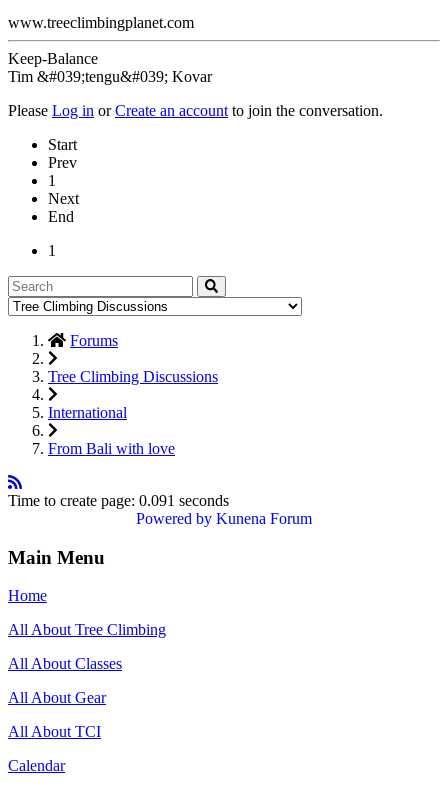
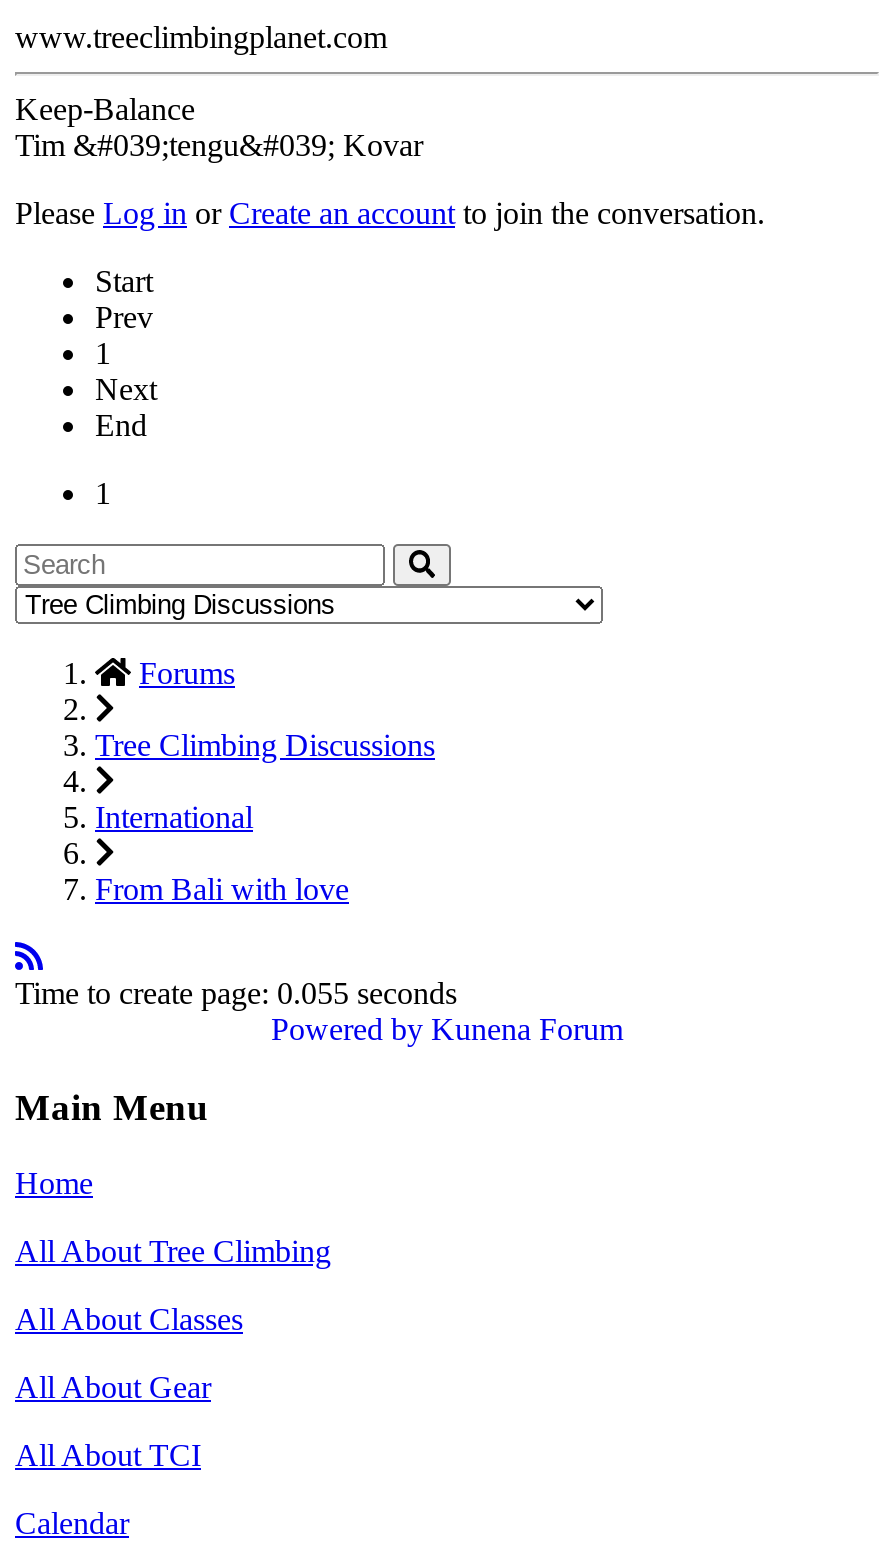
- Time to create page: 0.091 seconds
+ Time to create page: 0.055 seconds
